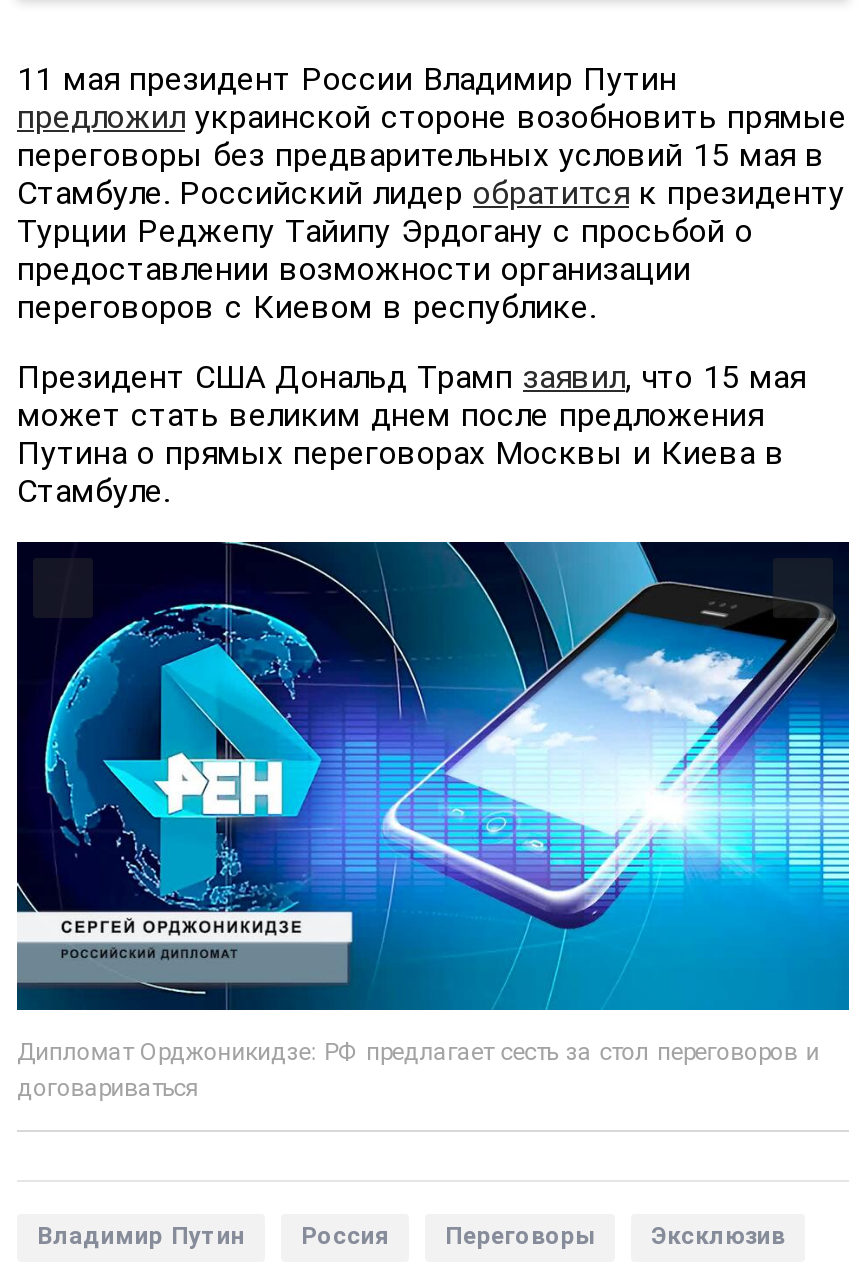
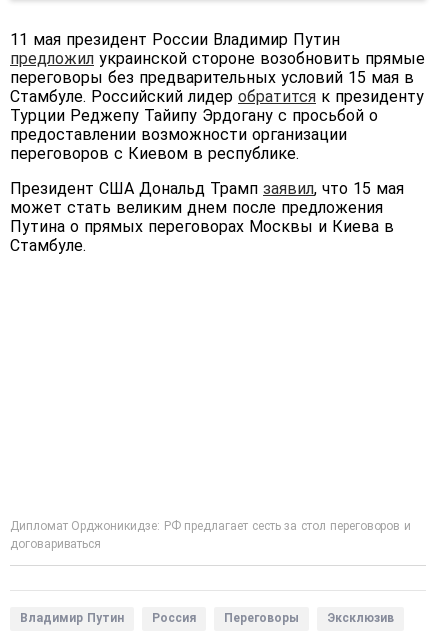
- [image]
